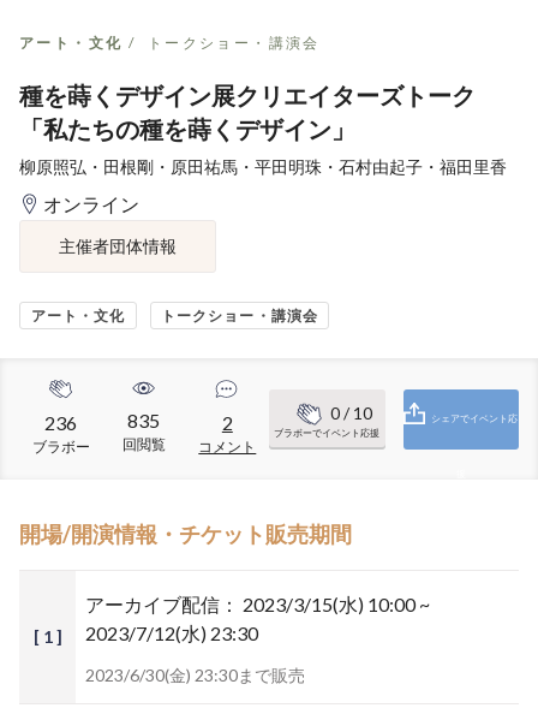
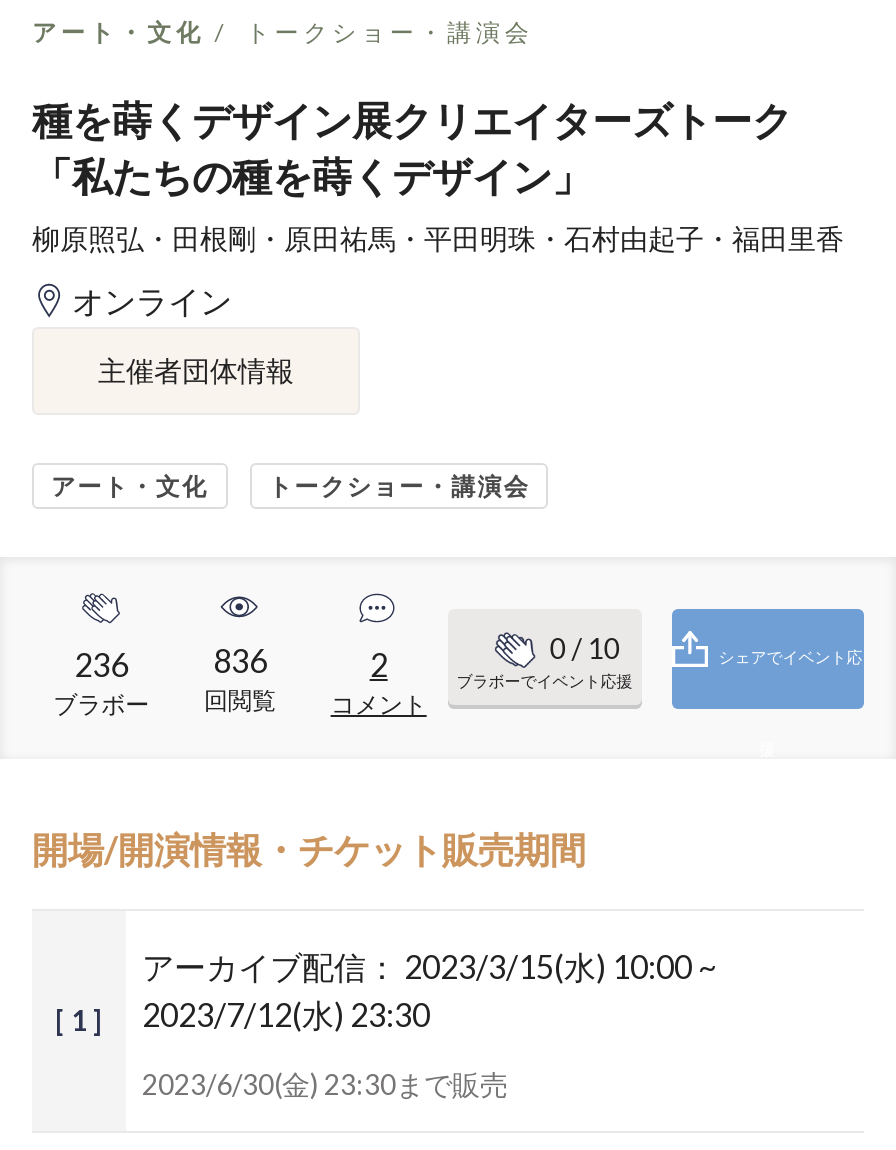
- 835
+ 836
